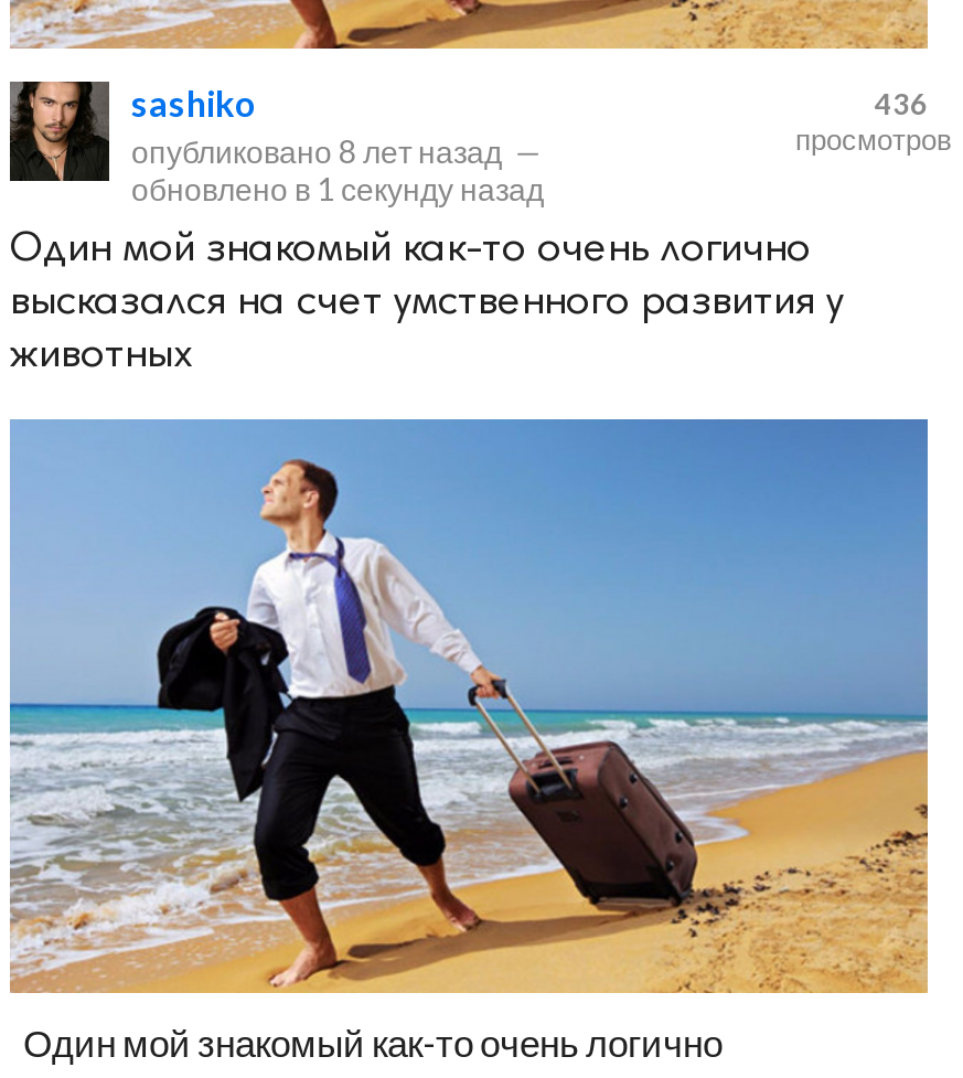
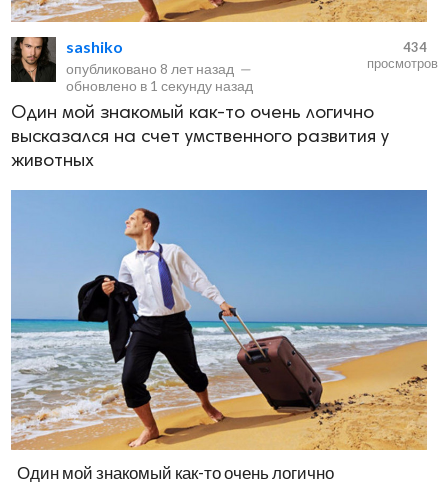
- 436
+ 434
